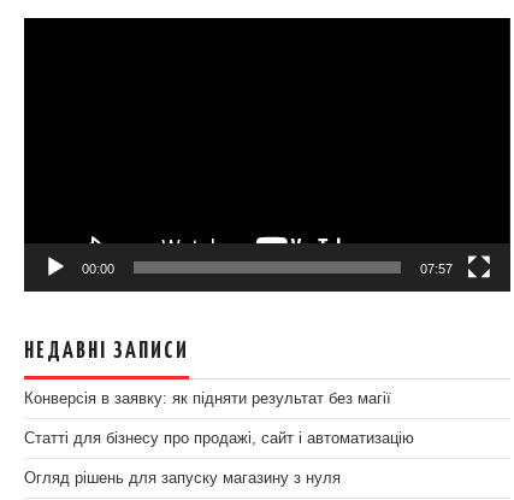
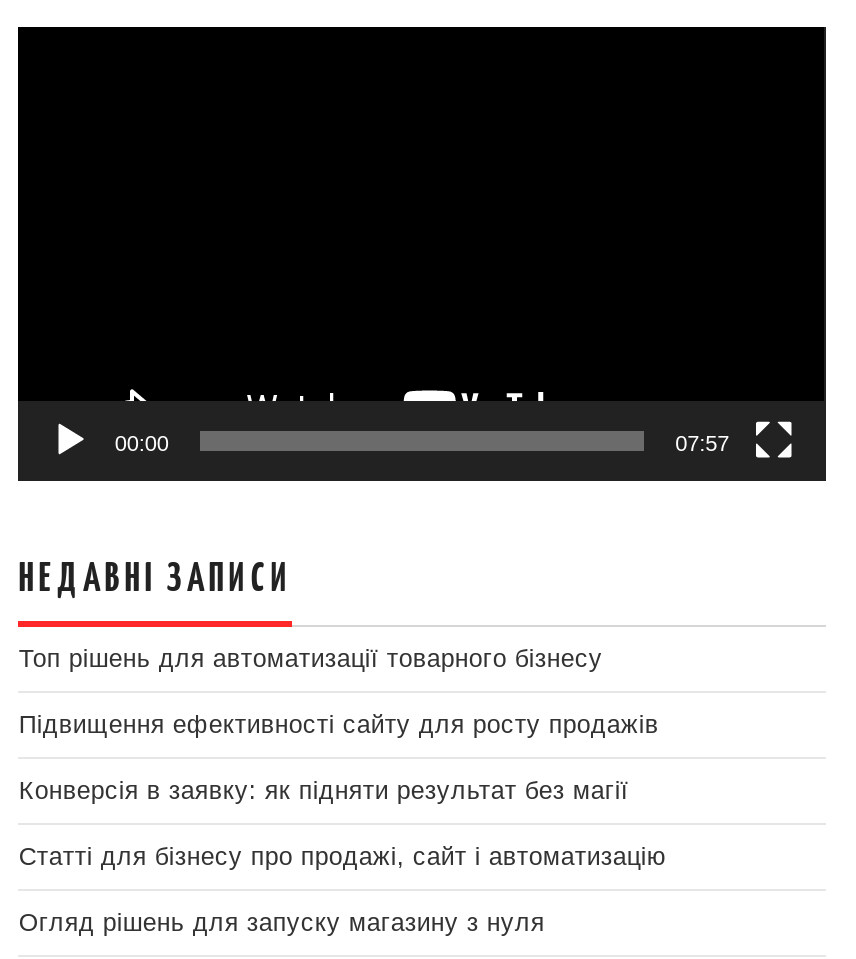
+ Топ рішень для автоматизації товарного бізнесу
+ Підвищення ефективності сайту для росту продажів
